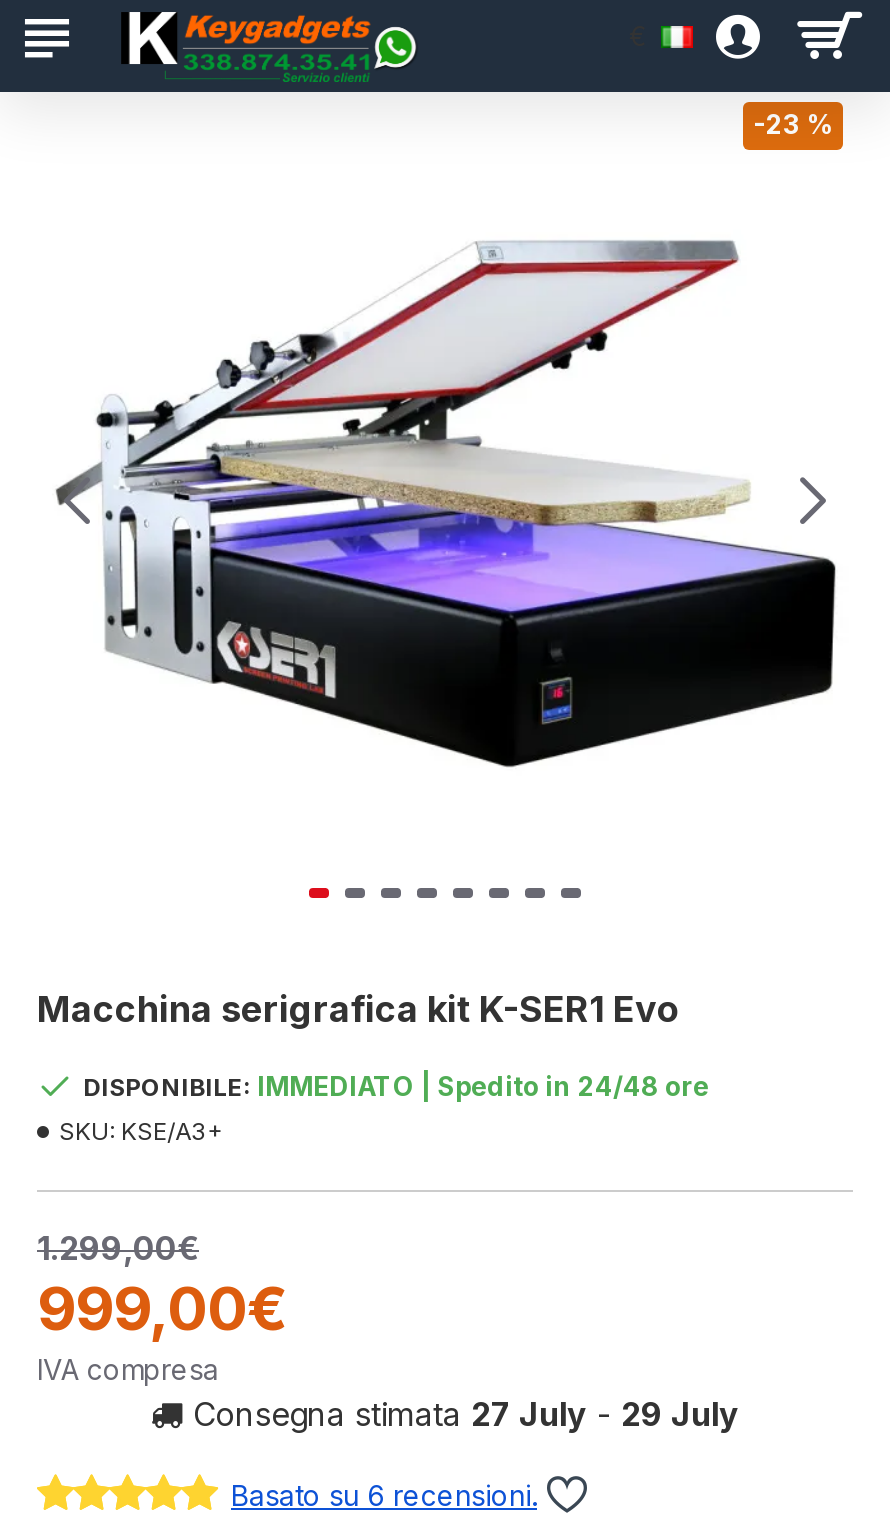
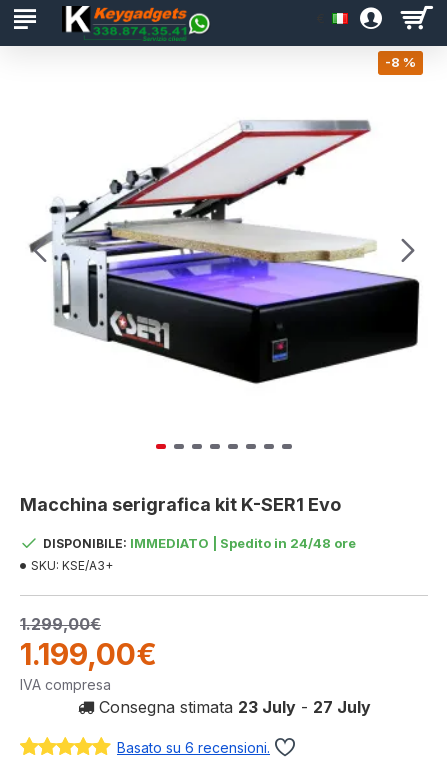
- -23 %
+ -8 %

- 999,00€
+ 1.199,00€

- Consegna stimata 27 July - 29 July
+ Consegna stimata 23 July - 27 July
